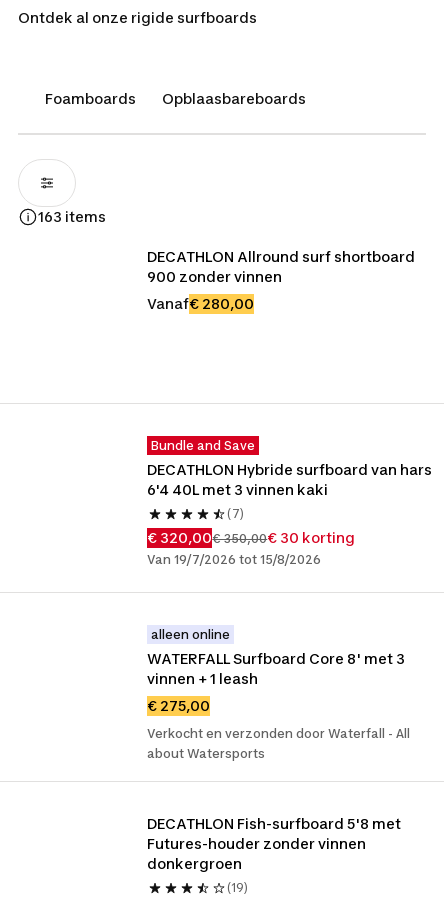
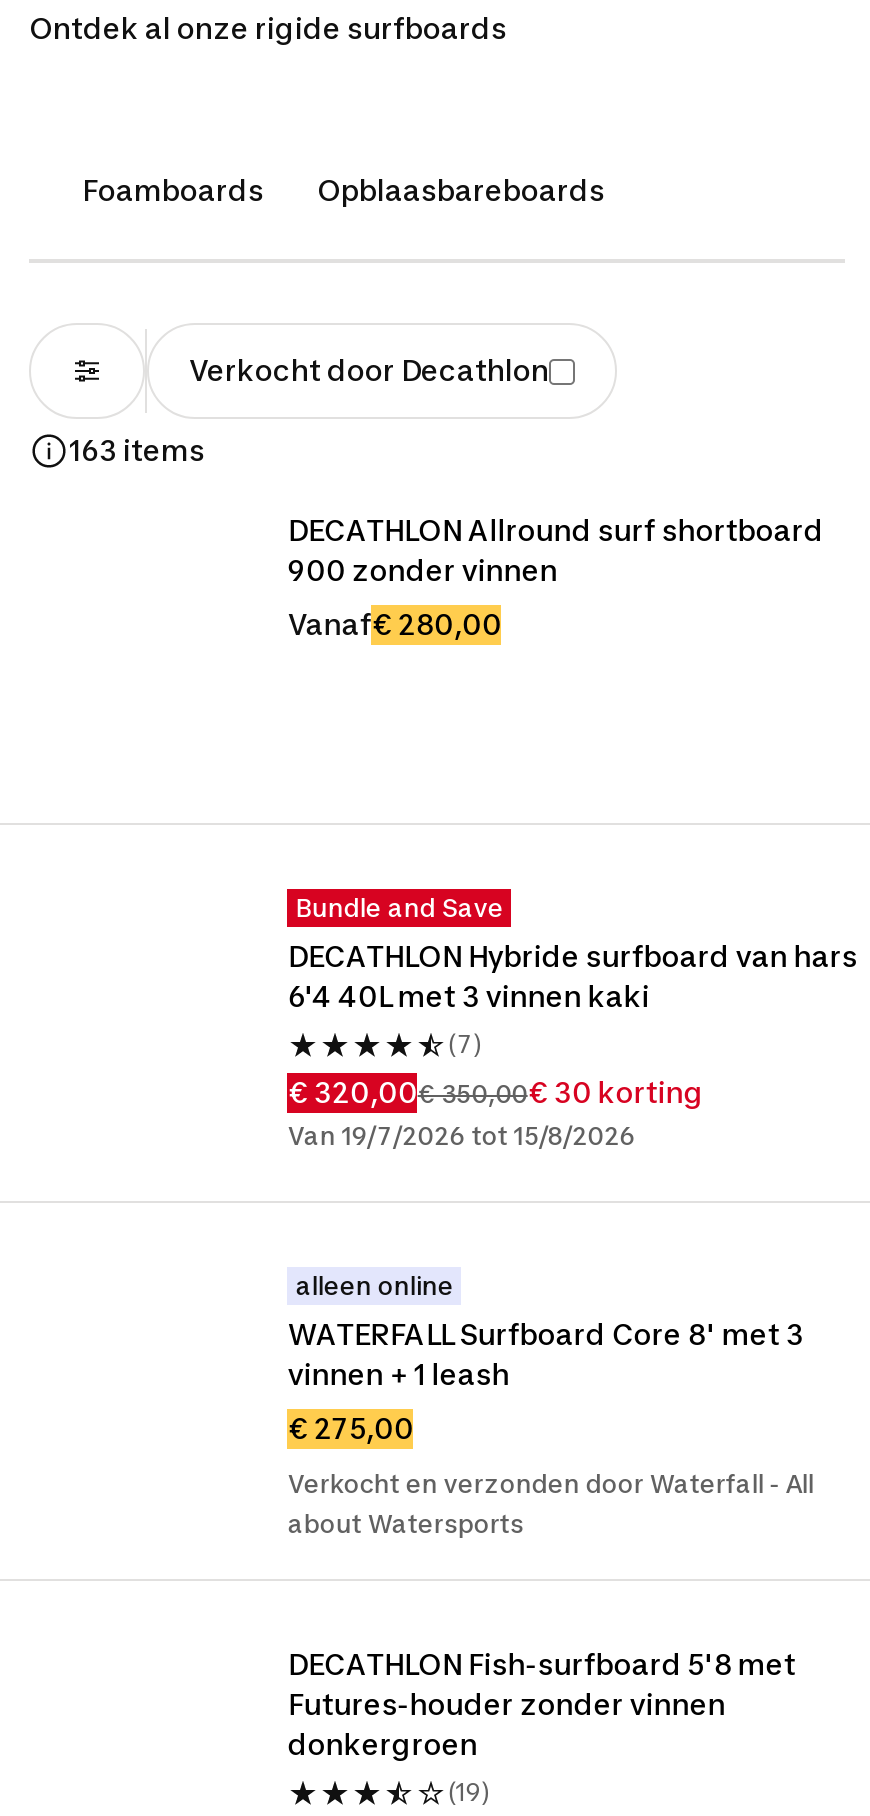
+ Verkocht door Decathlon
